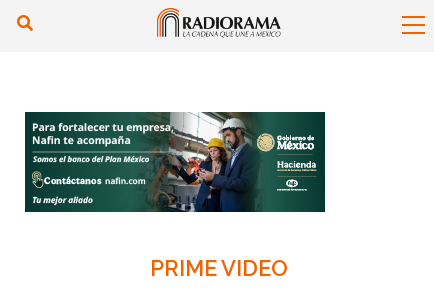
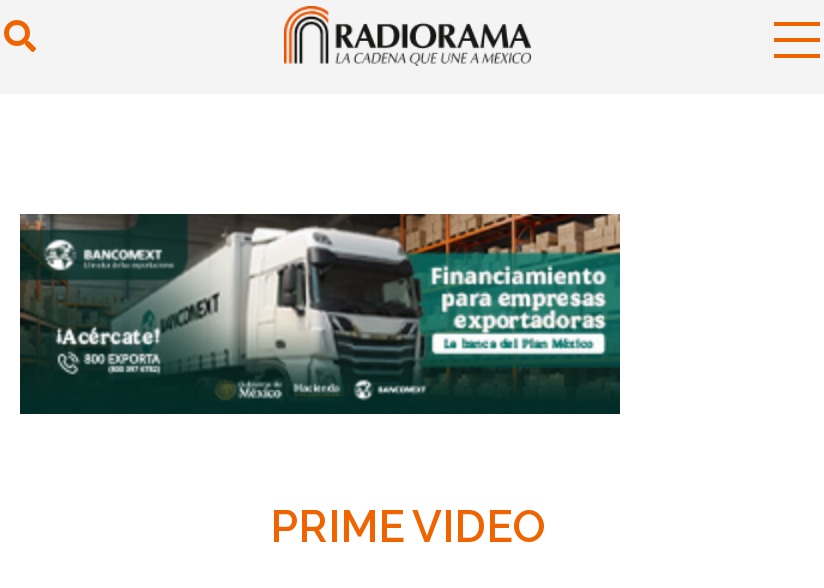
- [image]
+ [image]
